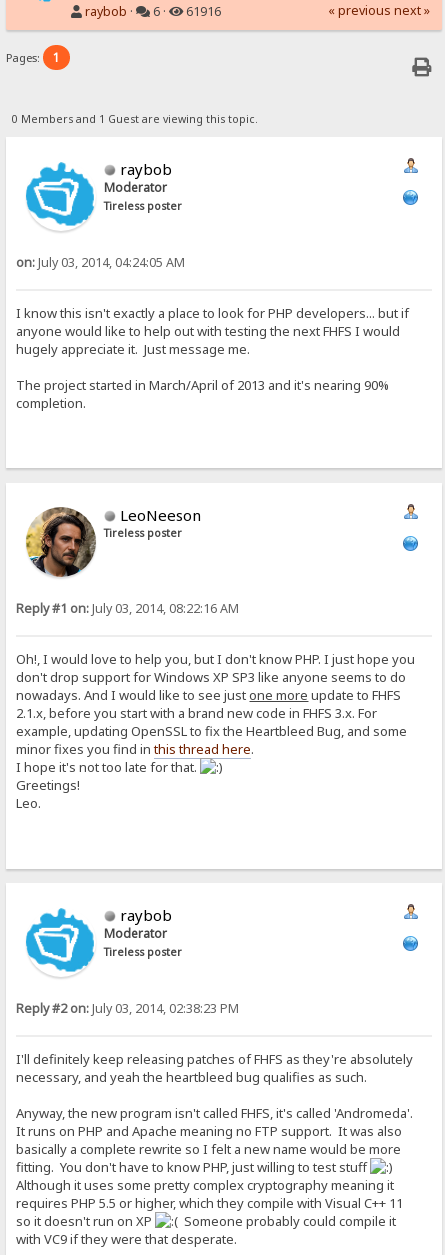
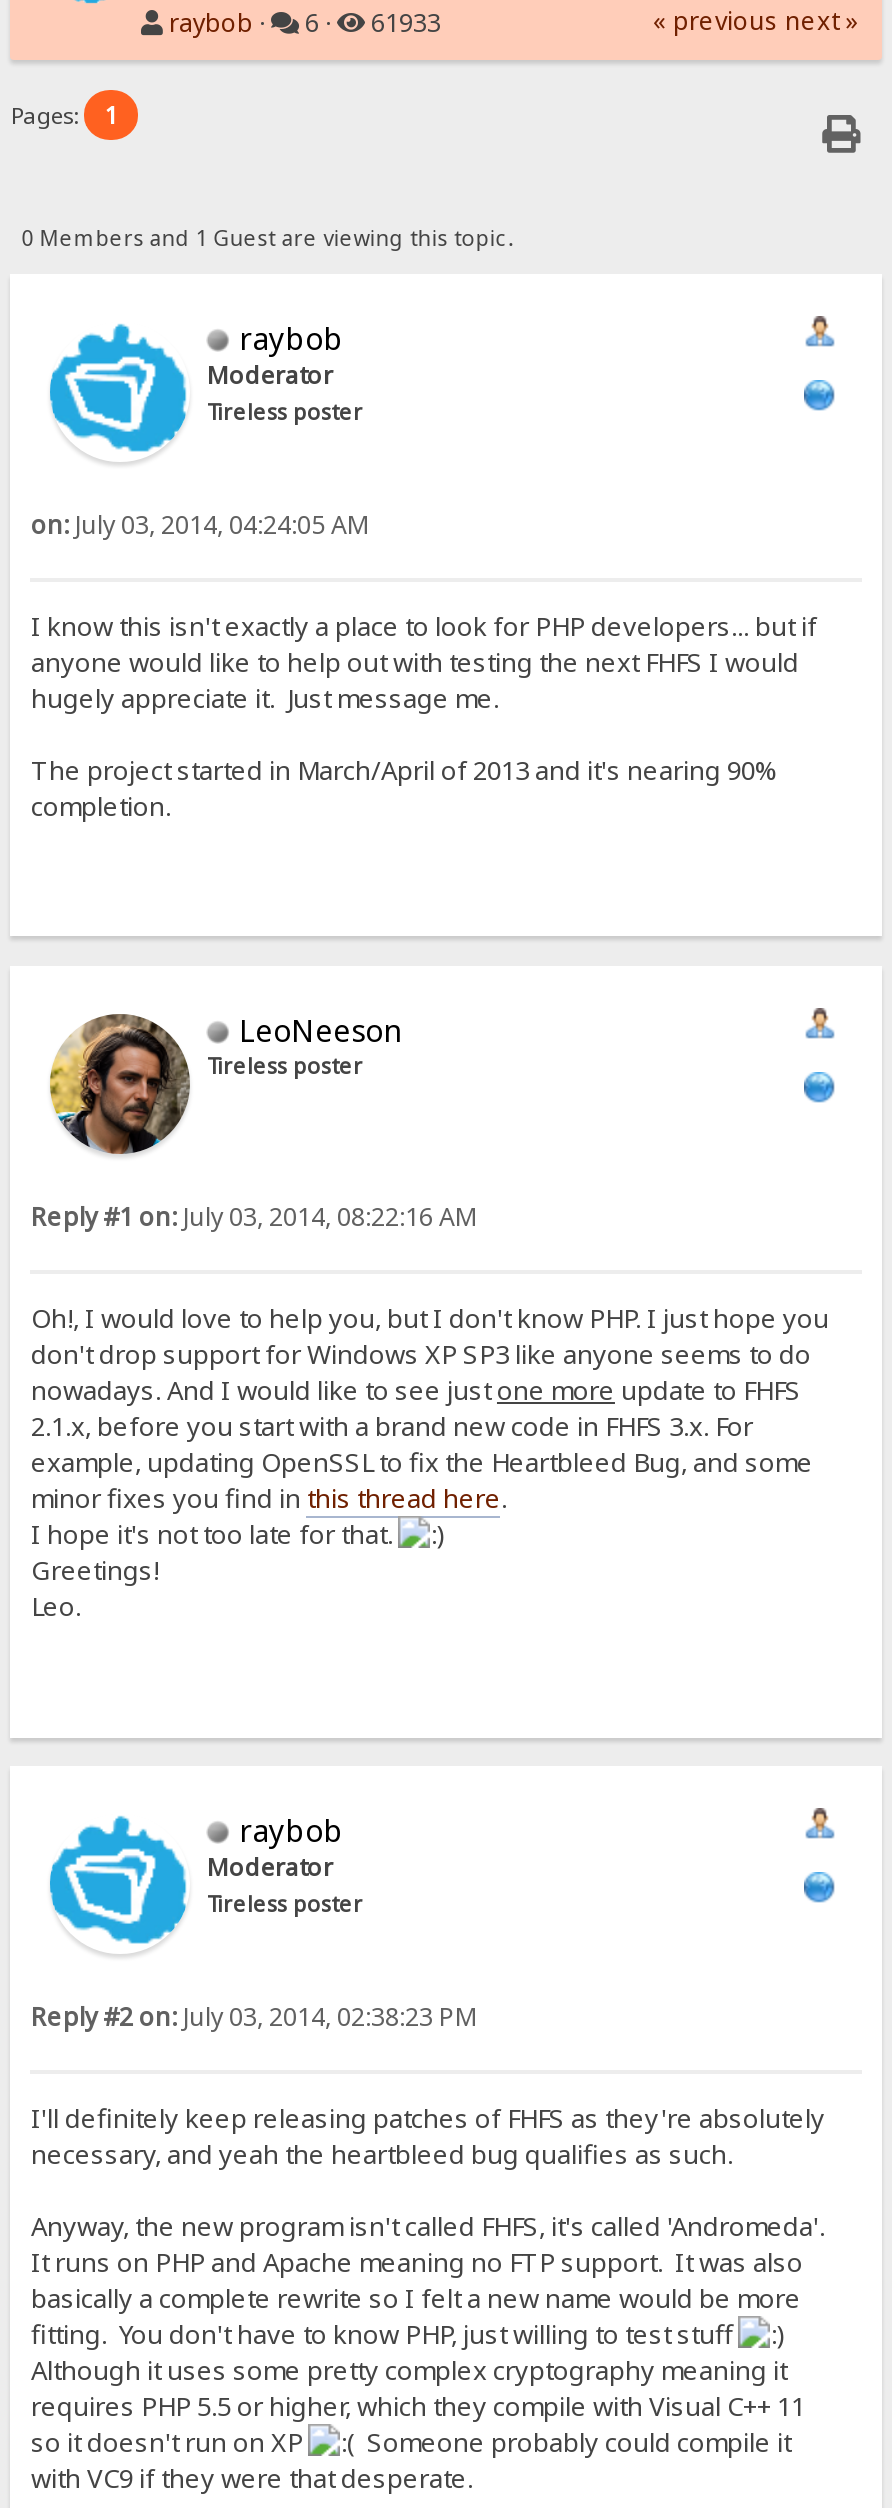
- raybob · 6 · 61916
+ raybob · 6 · 61933
